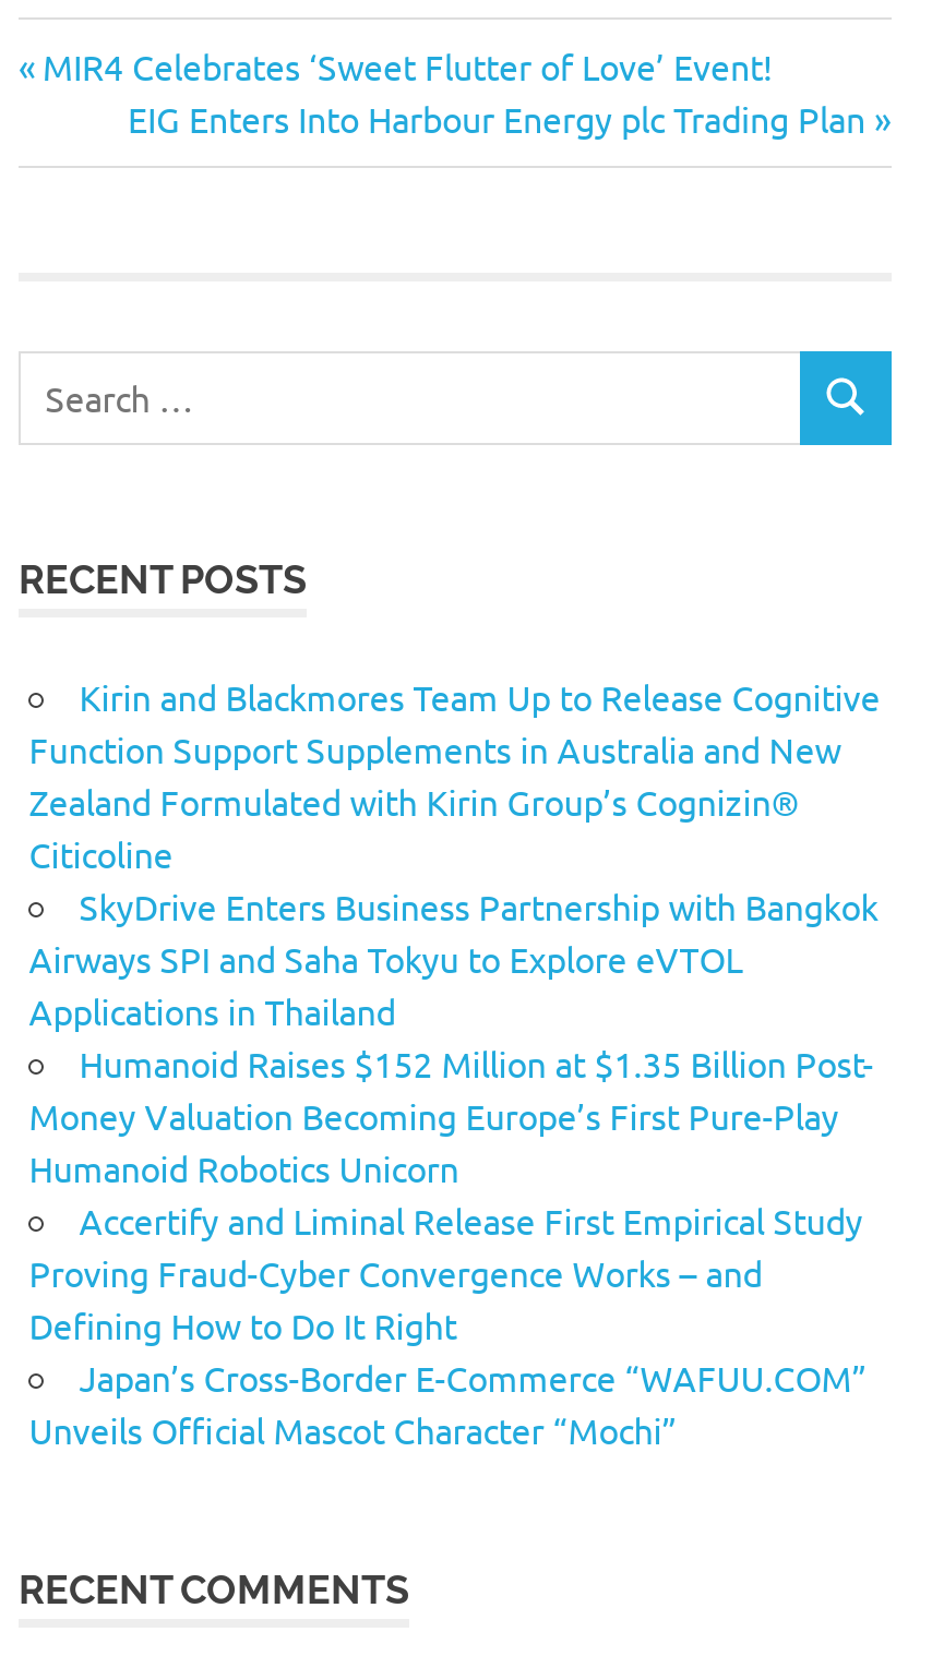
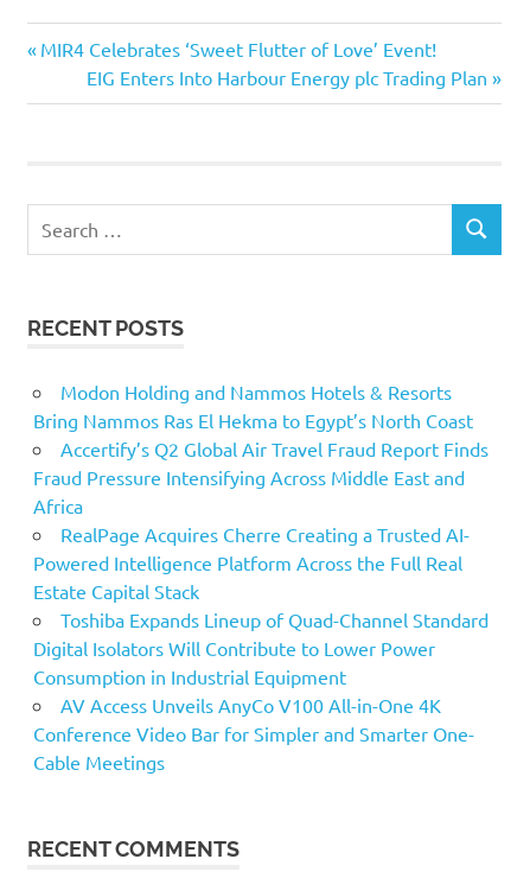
- Kirin and Blackmores Team Up to Release Cognitive
- Function Support Supplements in Australia and New
- Zealand Formulated with Kirin Group’s Cognizin®
- Citicoline
- SkyDrive Enters Business Partnership with Bangkok
- Airways SPI and Saha Tokyu to Explore eVTOL
- Applications in Thailand
- Humanoid Raises $152 Million at $1.35 Billion Post-
- Money Valuation Becoming Europe’s First Pure-Play
- Humanoid Robotics Unicorn
- Accertify and Liminal Release First Empirical Study
- Proving Fraud-Cyber Convergence Works – and
- Defining How to Do It Right
- Japan’s Cross-Border E-Commerce “WAFUU.COM”
- Unveils Official Mascot Character “Mochi”
+ Modon Holding and Nammos Hotels & Resorts
+ Bring Nammos Ras El Hekma to Egypt’s North Coast
+ Accertify’s Q2 Global Air Travel Fraud Report Finds
+ Fraud Pressure Intensifying Across Middle East and
+ Africa
+ RealPage Acquires Cherre Creating a Trusted AI-
+ Powered Intelligence Platform Across the Full Real
+ Estate Capital Stack
+ Toshiba Expands Lineup of Quad-Channel Standard
+ Digital Isolators Will Contribute to Lower Power
+ Consumption in Industrial Equipment
+ AV Access Unveils AnyCo V100 All-in-One 4K
+ Conference Video Bar for Simpler and Smarter One-
+ Cable Meetings
